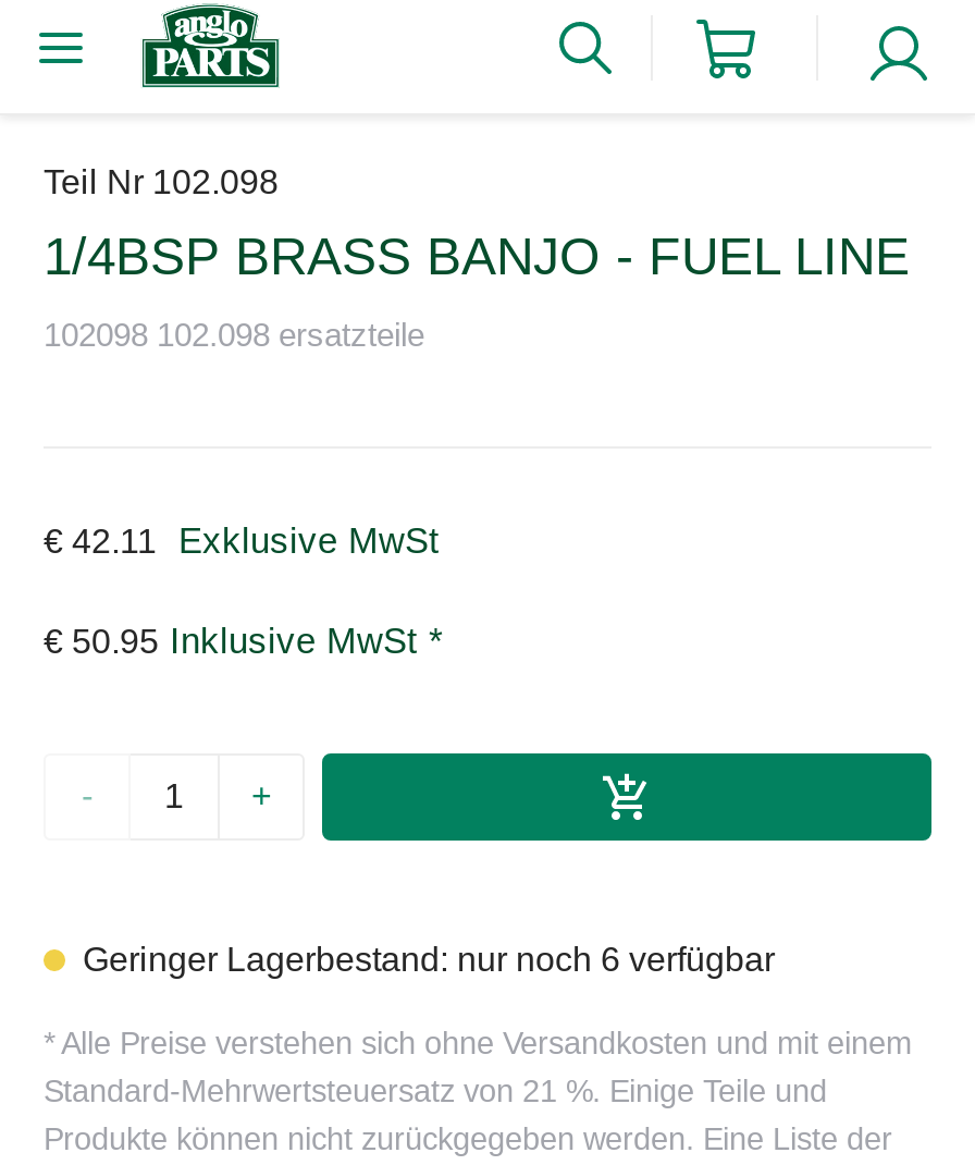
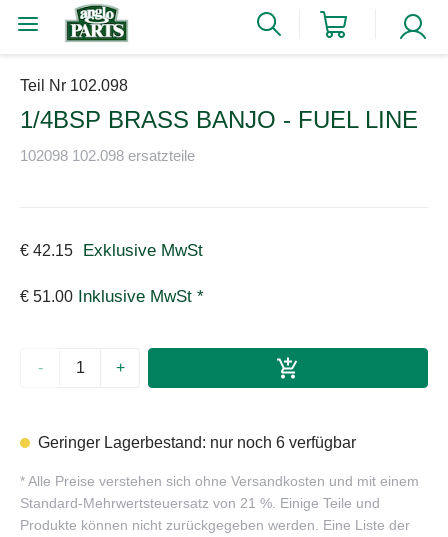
- € 42.11 Exklusive MwSt
+ € 42.15 Exklusive MwSt

- € 50.95 Inklusive MwSt *
+ € 51.00 Inklusive MwSt *
